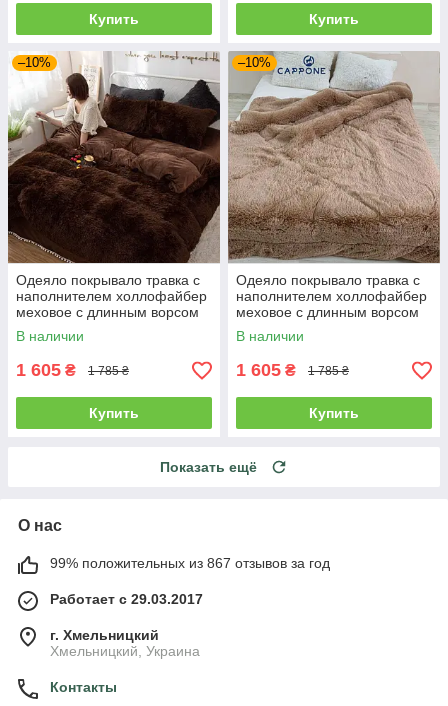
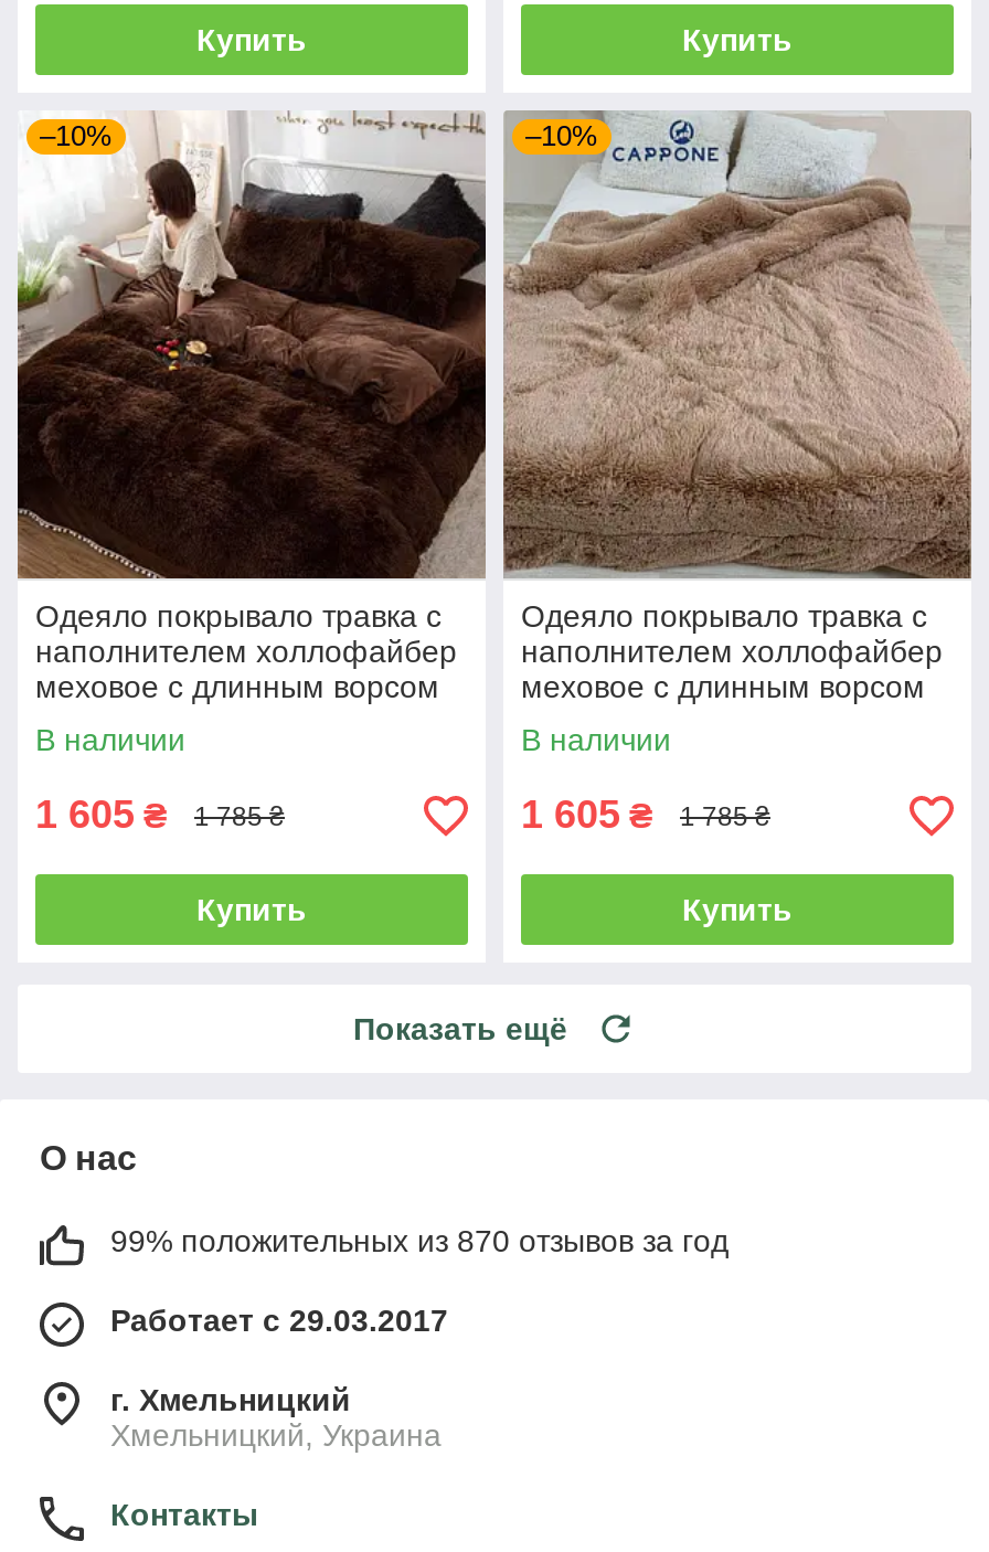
- 99% положительных из 867 отзывов за год
+ 99% положительных из 870 отзывов за год
